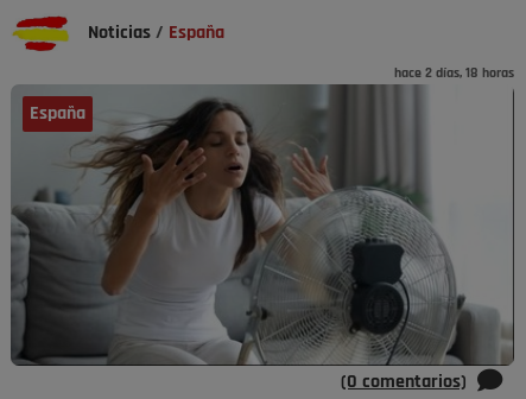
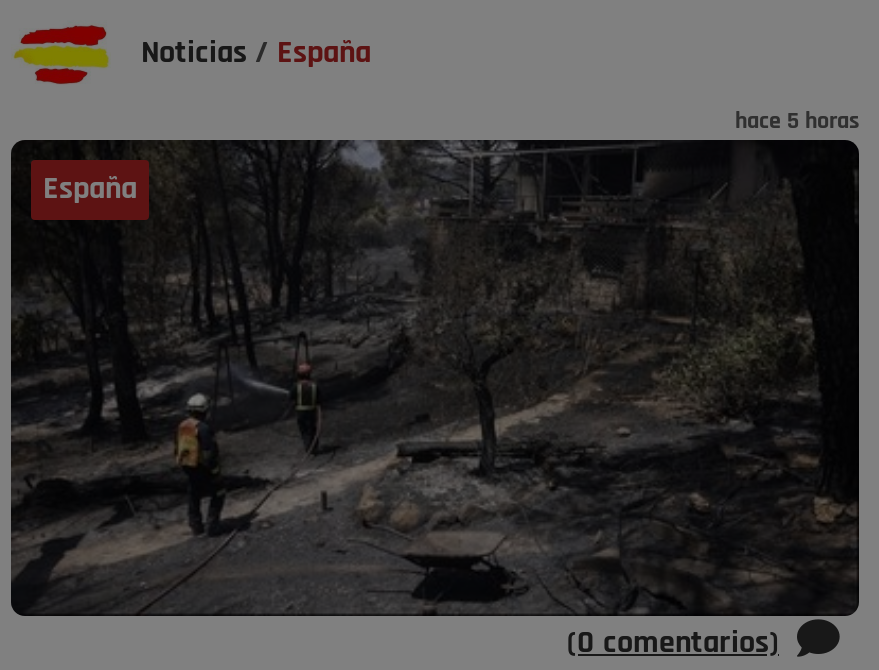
- hace 2 días, 18 horas
+ hace 5 horas

- [image]
+ [image]
